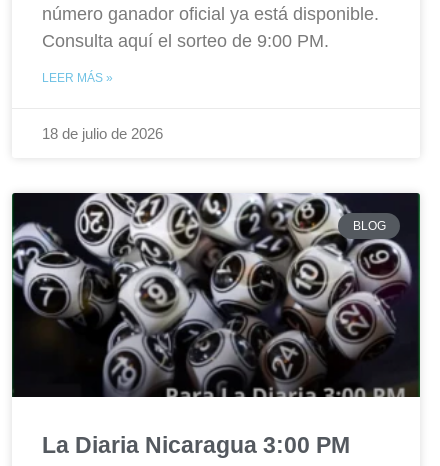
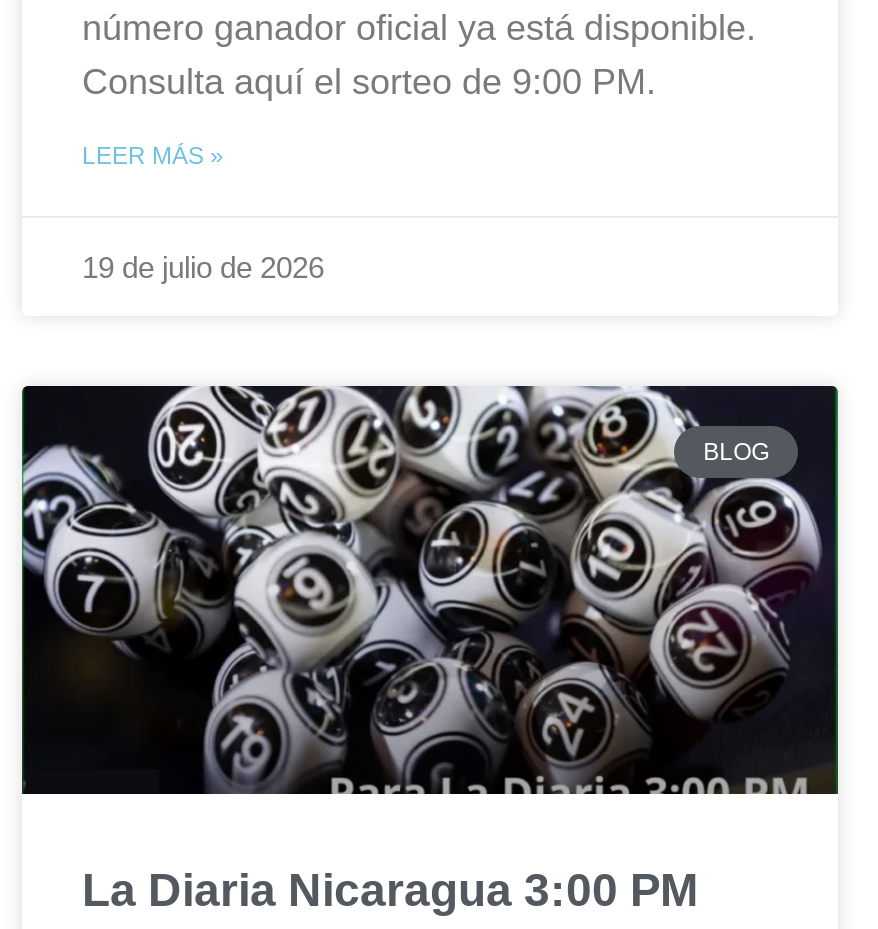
- 18 de julio de 2026
+ 19 de julio de 2026
